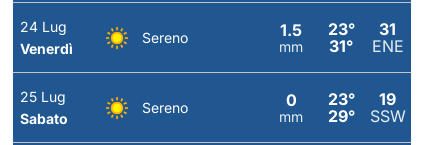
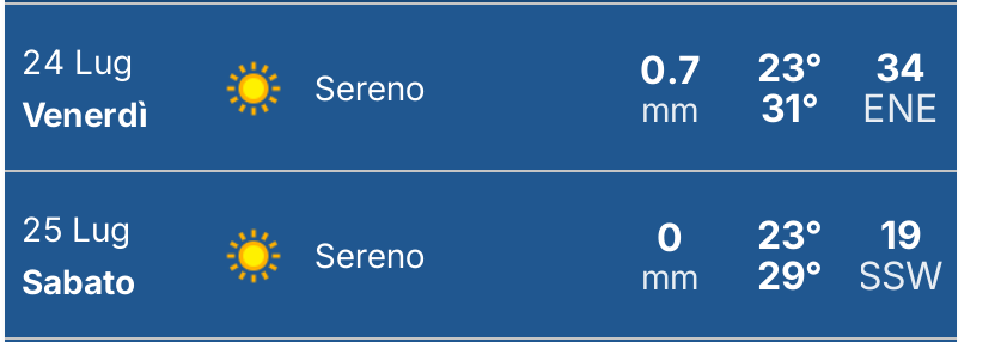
- 1.5
+ 0.7

- 31
+ 34
